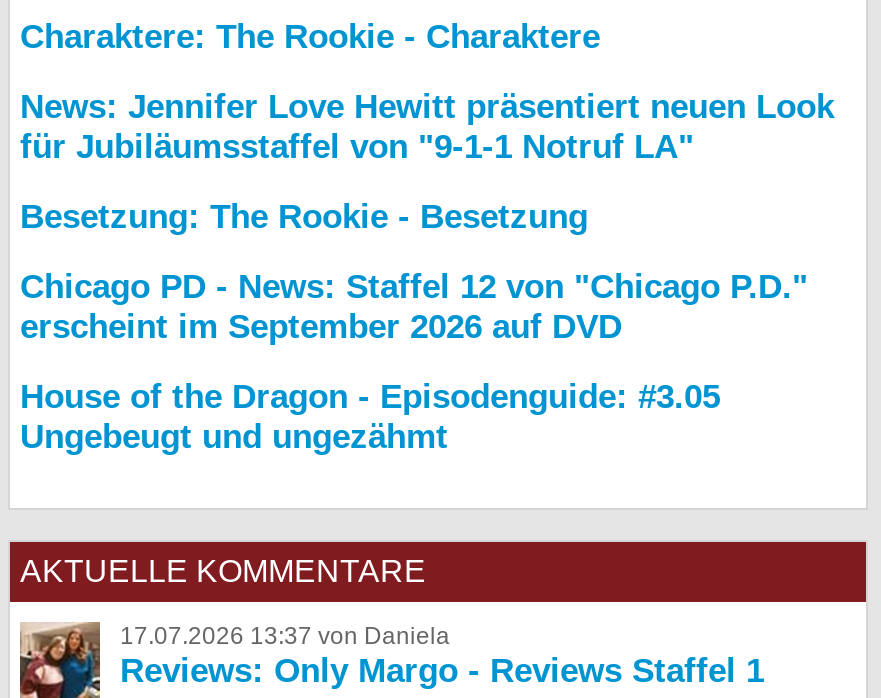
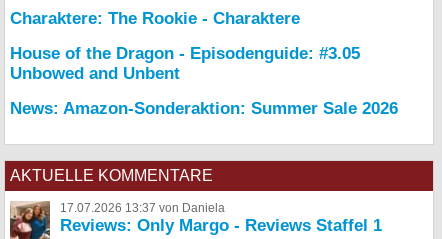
- News: Jennifer Love Hewitt präsentiert neuen Look
- für Jubiläumsstaffel von "9-1-1 Notruf LA"
- Besetzung: The Rookie - Besetzung
- Chicago PD - News: Staffel 12 von "Chicago P.D."
- erscheint im September 2026 auf DVD

moved up: House of the Dragon - Episodenguide: #3.05

- Ungebeugt und ungezähmt
+ Unbowed and Unbent
+ News: Amazon-Sonderaktion: Summer Sale 2026
